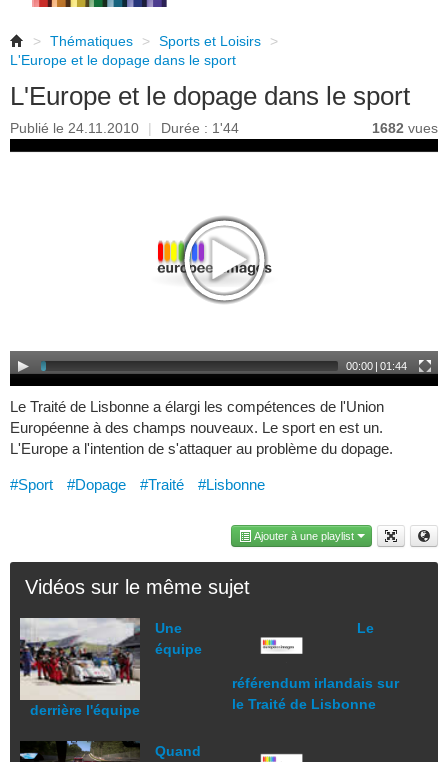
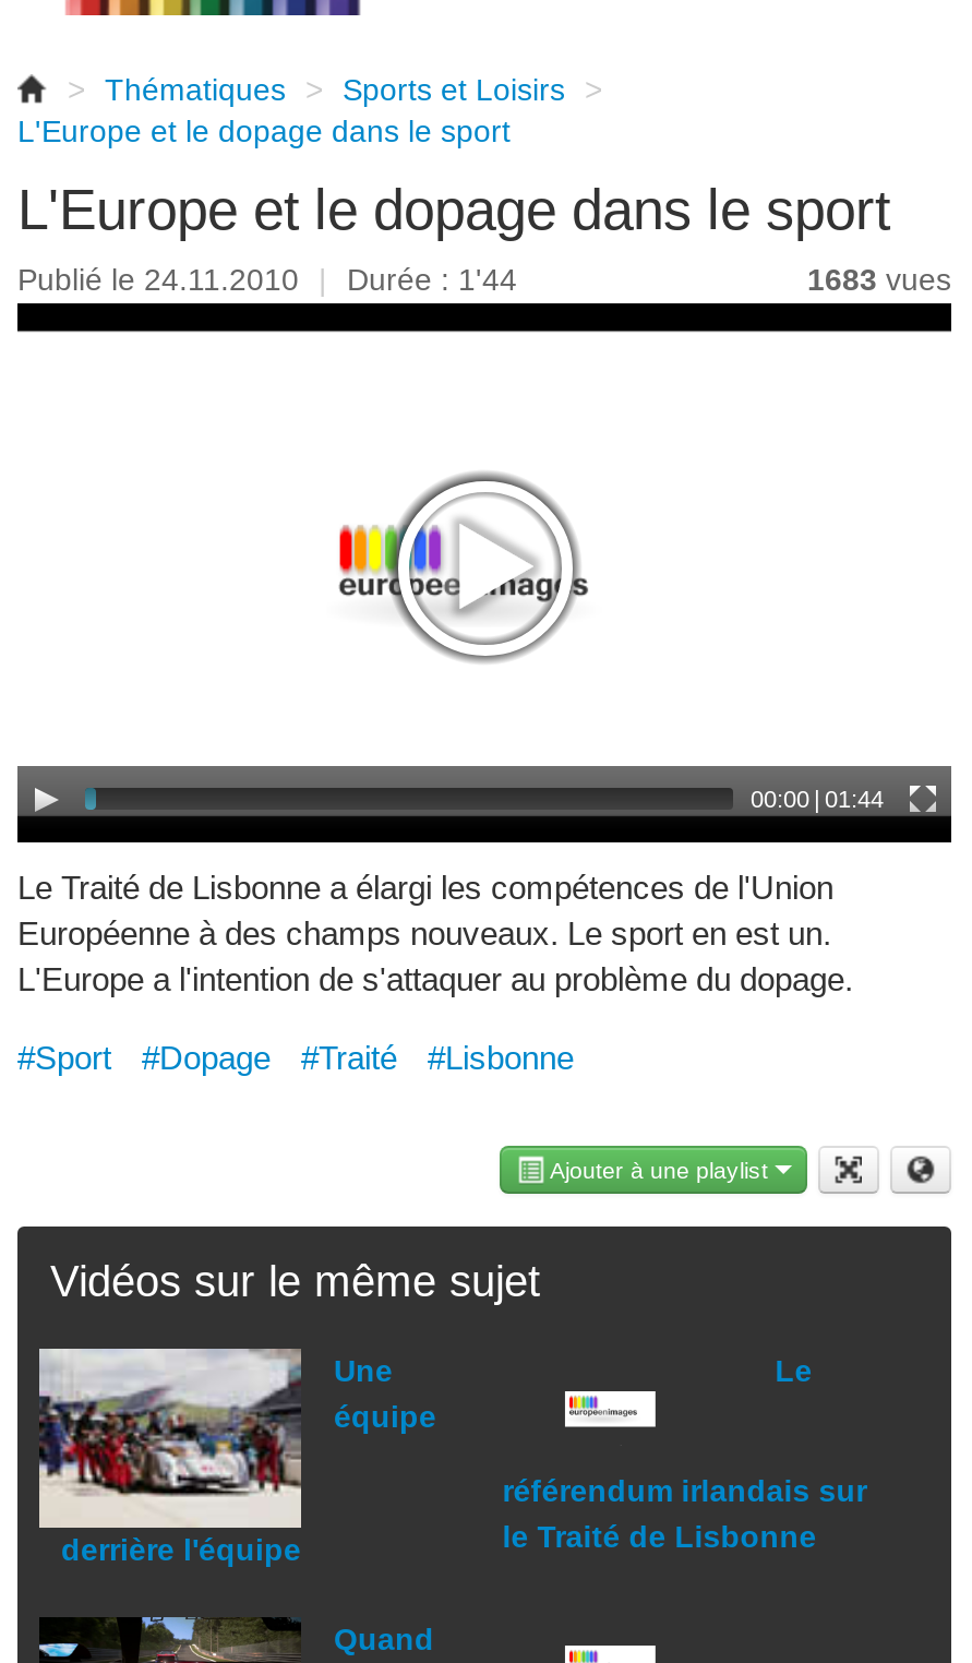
- 1682 vues
+ 1683 vues
